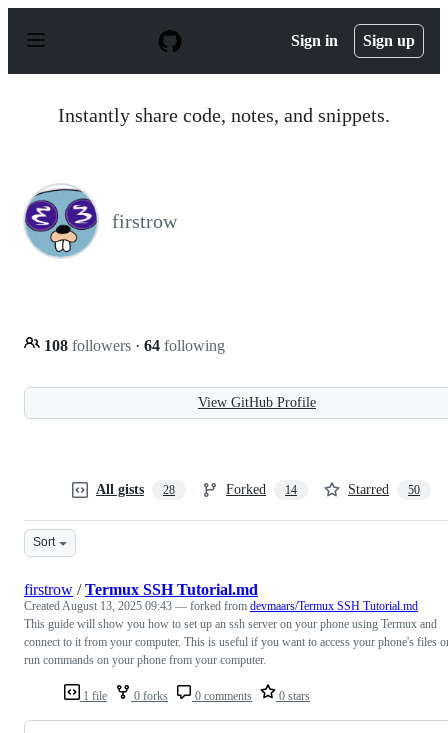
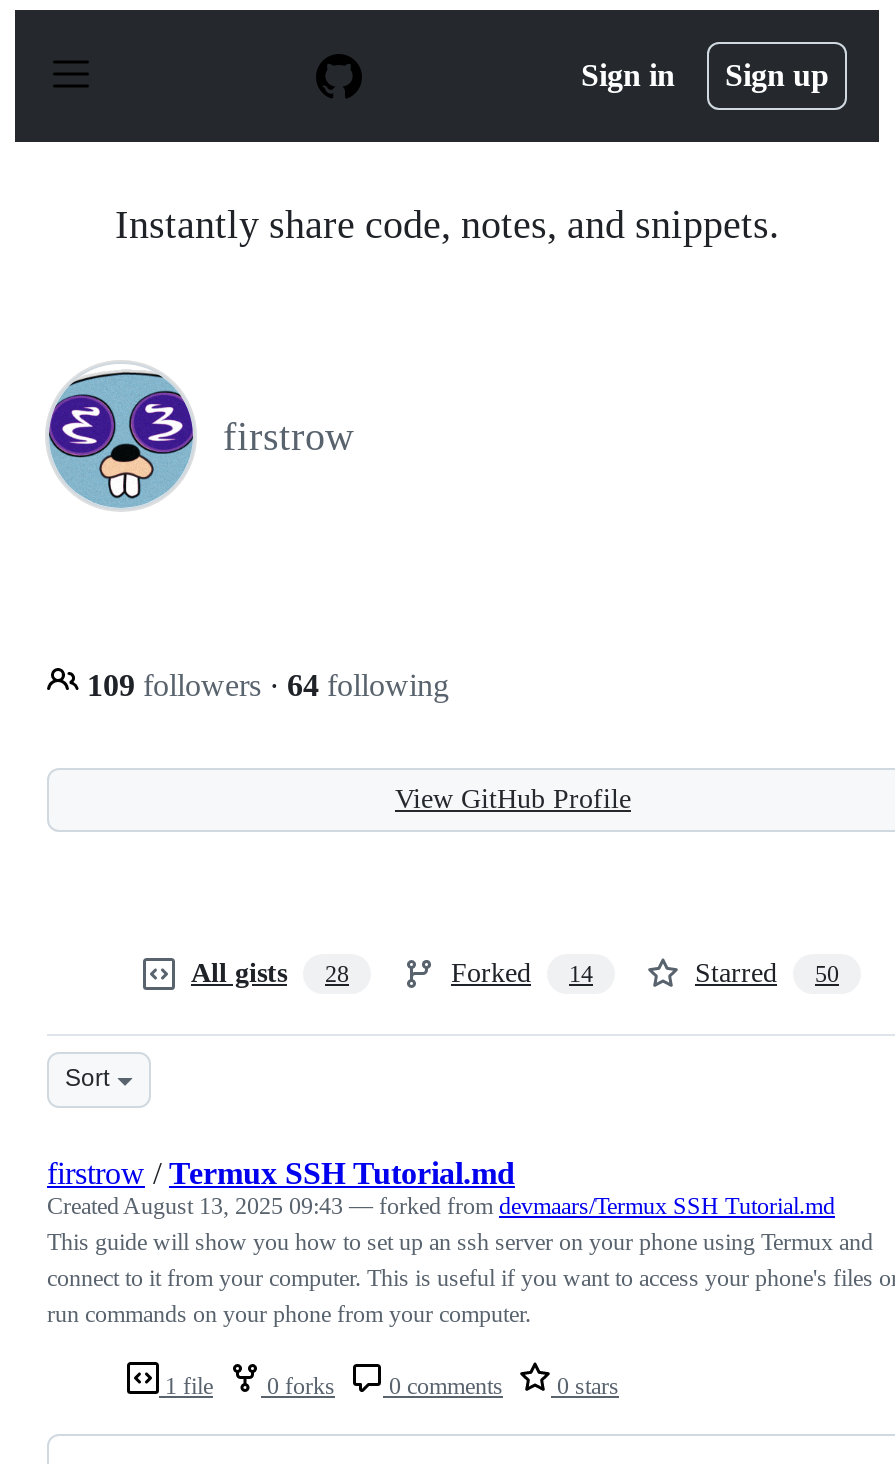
- 108 followers · 64 following
+ 109 followers · 64 following
